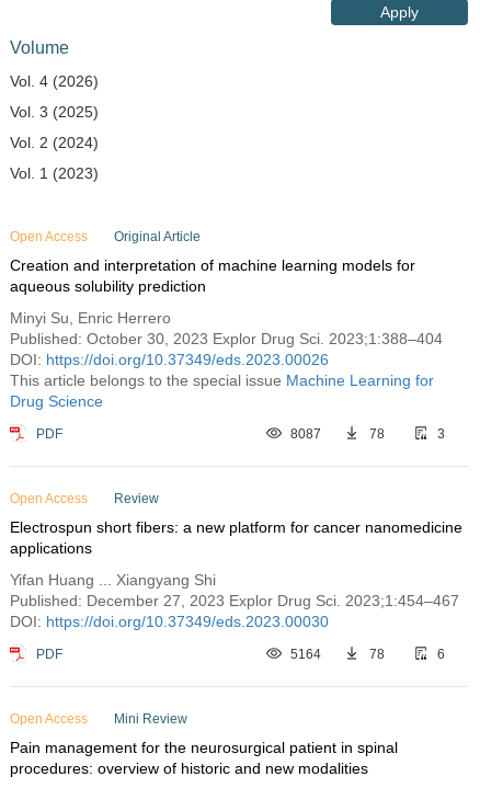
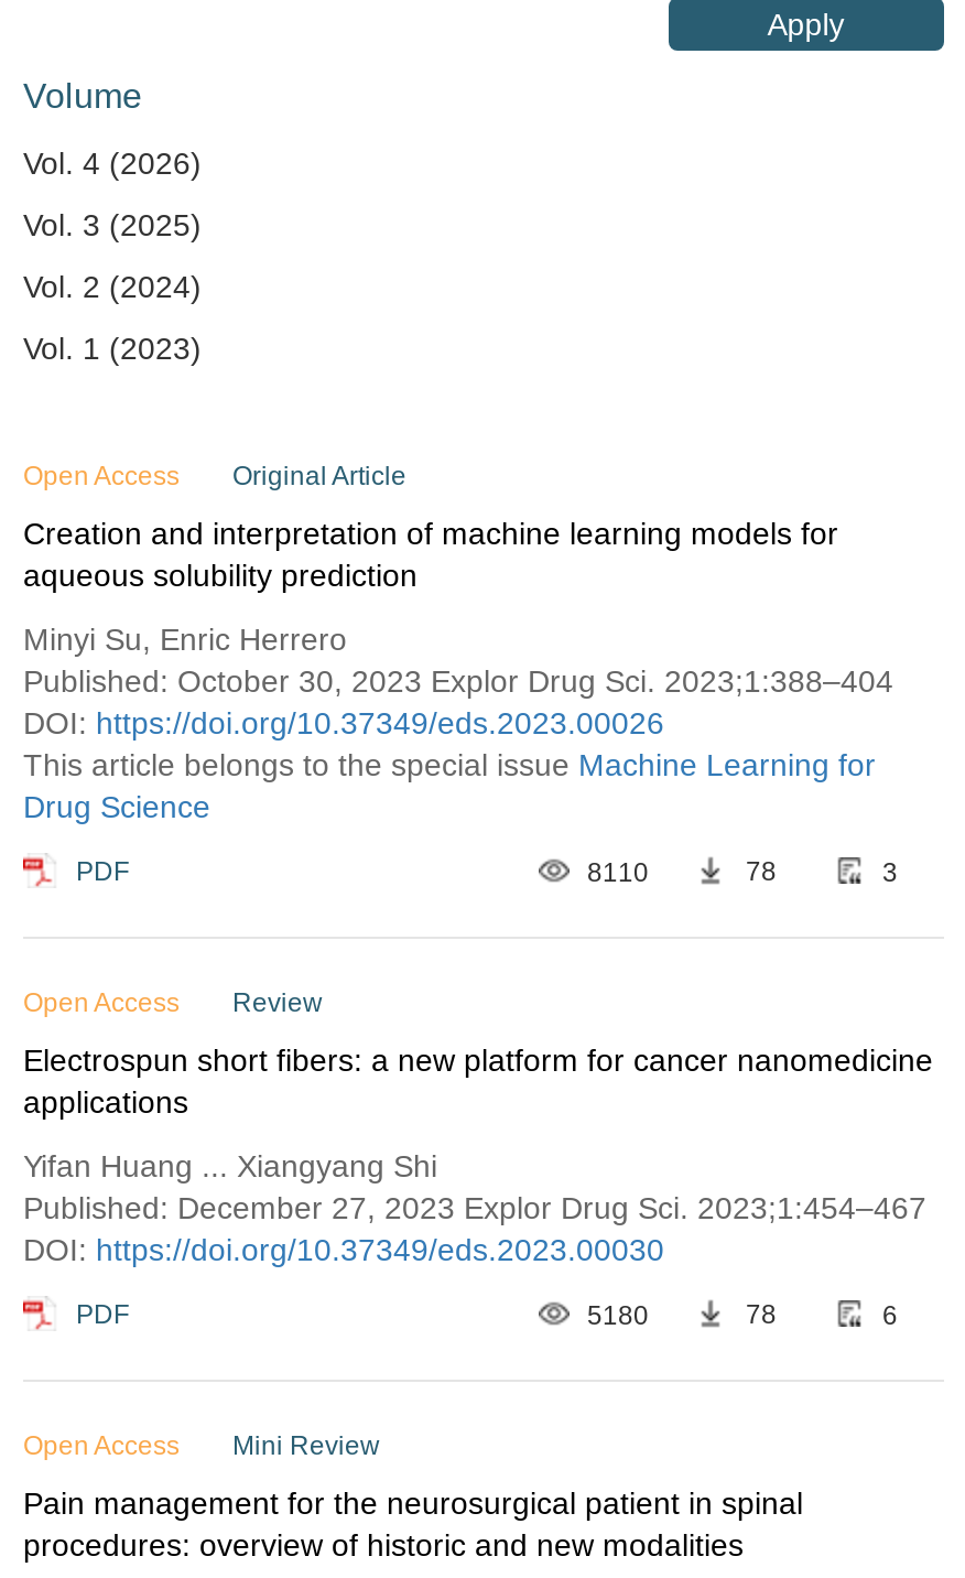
- 8087
+ 8110

- 5164
+ 5180
